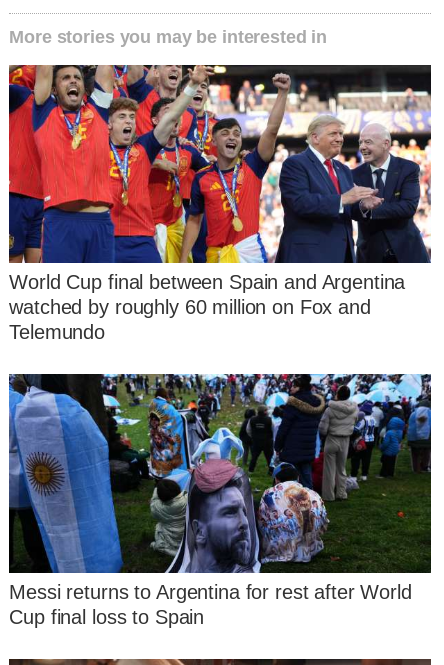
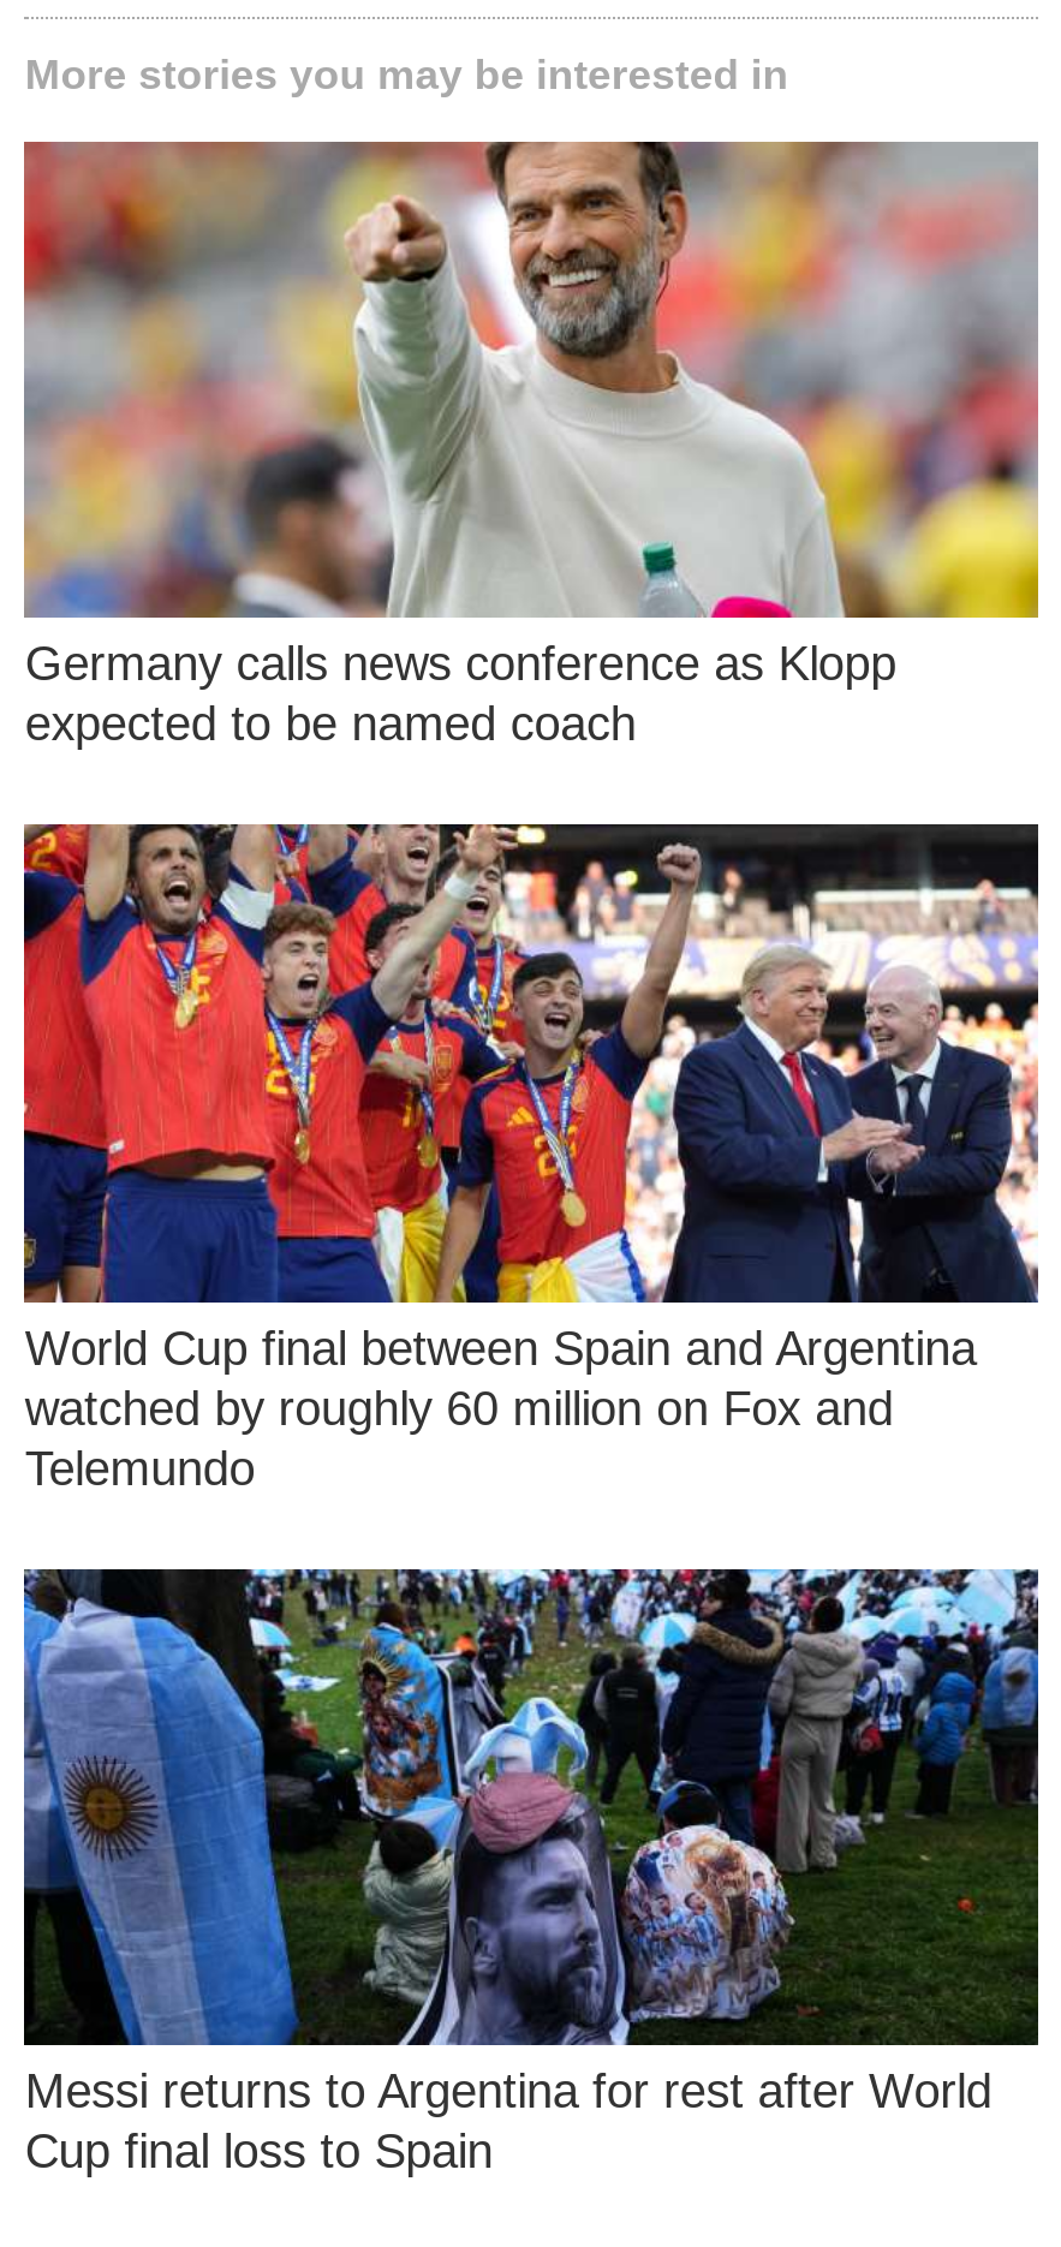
+ [image]
+ Germany calls news conference as Klopp
+ expected to be named coach
